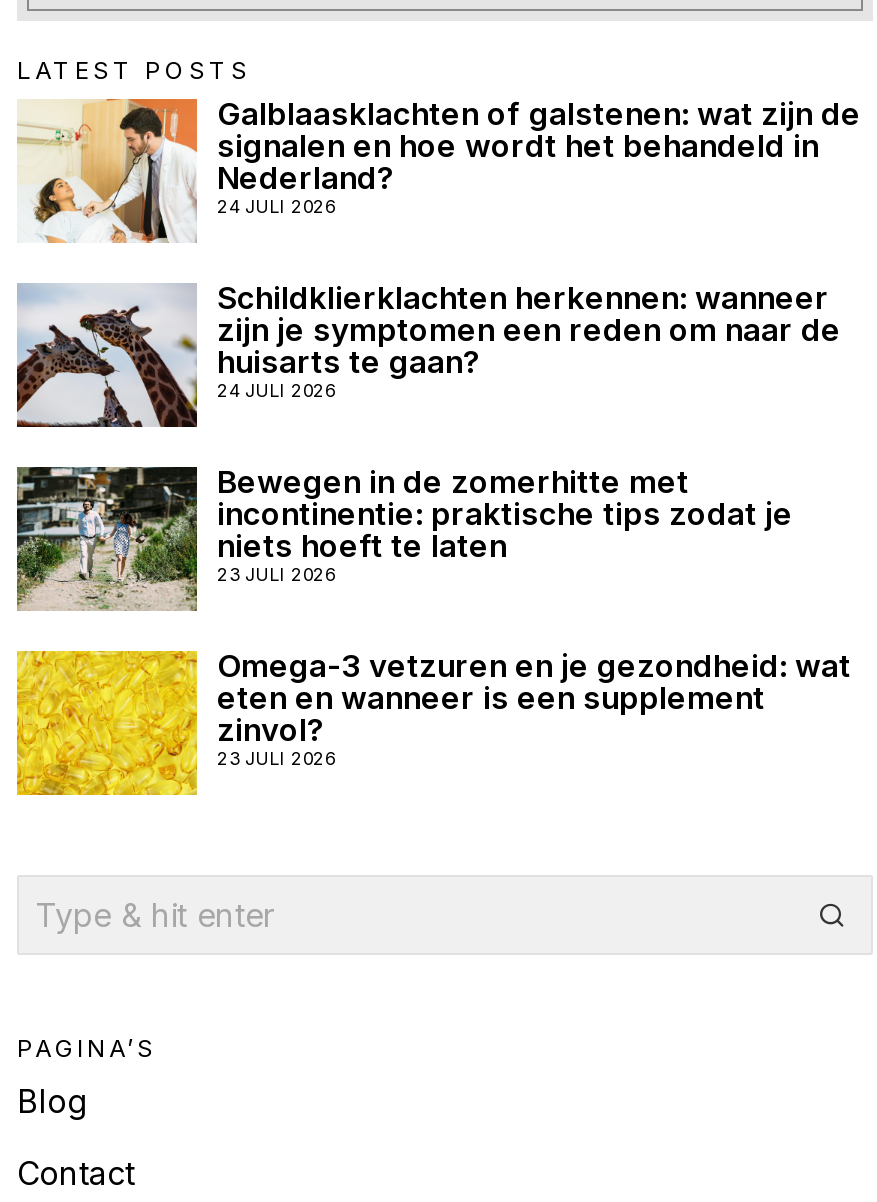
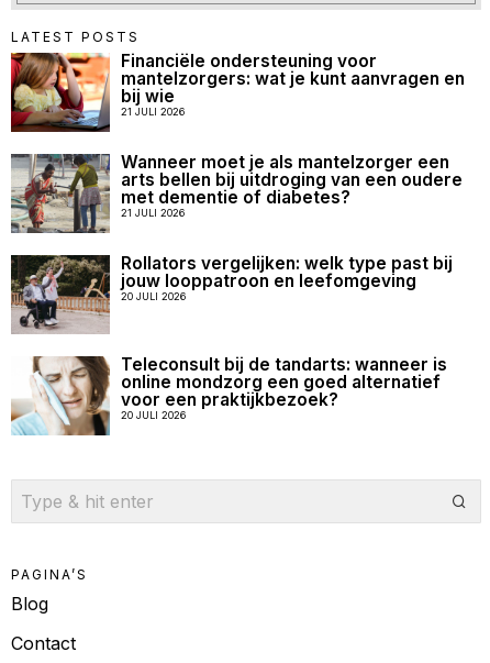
- [image]
- Galblaasklachten of galstenen: wat zijn de
- signalen en hoe wordt het behandeld in
- Nederland?
- 24 JULI 2026
+ [image]
+ Financiële ondersteuning voor
+ mantelzorgers: wat je kunt aanvragen en
+ bij wie
+ 21 JULI 2026

- [image]
- Schildklierklachten herkennen: wanneer
- zijn je symptomen een reden om naar de
- huisarts te gaan?
- 24 JULI 2026
+ [image]
+ Wanneer moet je als mantelzorger een
+ arts bellen bij uitdroging van een oudere
+ met dementie of diabetes?
+ 21 JULI 2026

- [image]
- Bewegen in de zomerhitte met
- incontinentie: praktische tips zodat je
- niets hoeft te laten
- 23 JULI 2026
+ [image]
+ Rollators vergelijken: welk type past bij
+ jouw looppatroon en leefomgeving
+ 20 JULI 2026

- [image]
- Omega-3 vetzuren en je gezondheid: wat
- eten en wanneer is een supplement
- zinvol?
- 23 JULI 2026
+ [image]
+ Teleconsult bij de tandarts: wanneer is
+ online mondzorg een goed alternatief
+ voor een praktijkbezoek?
+ 20 JULI 2026
